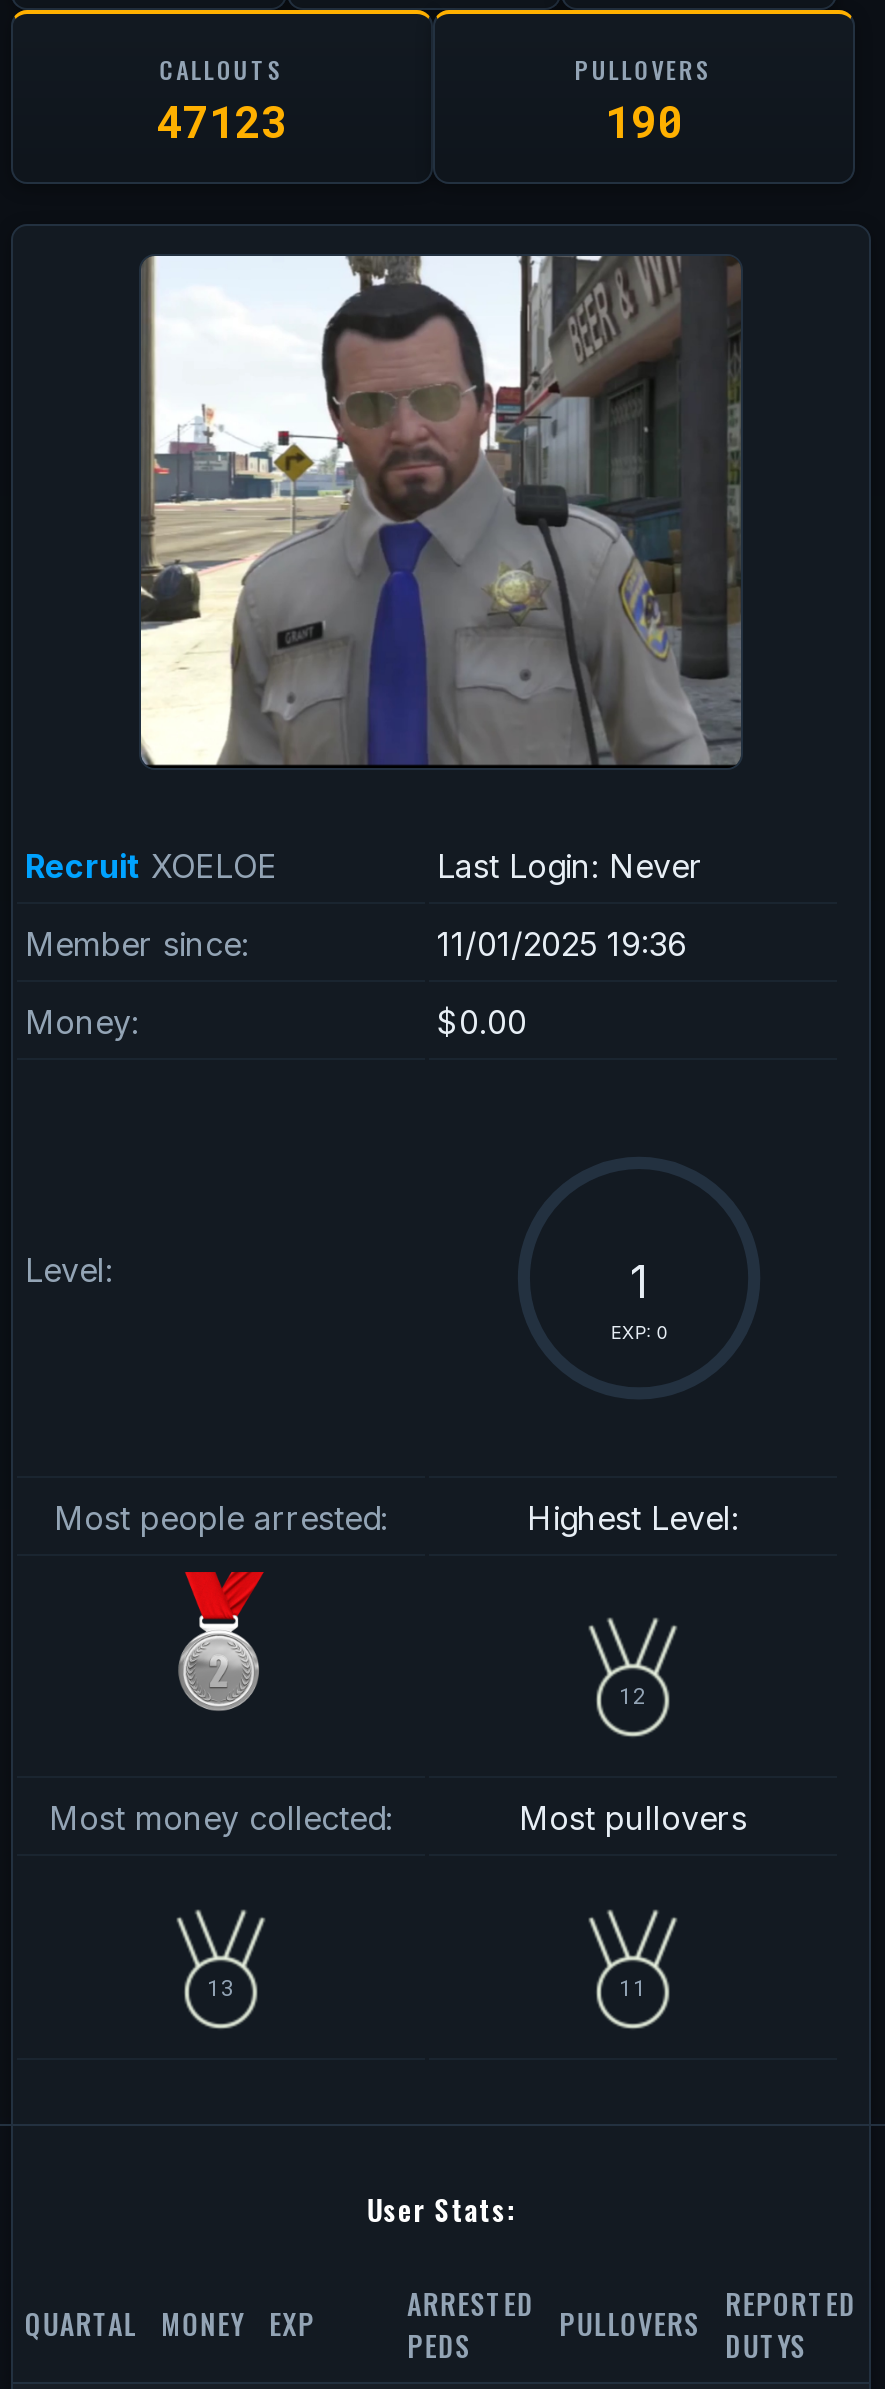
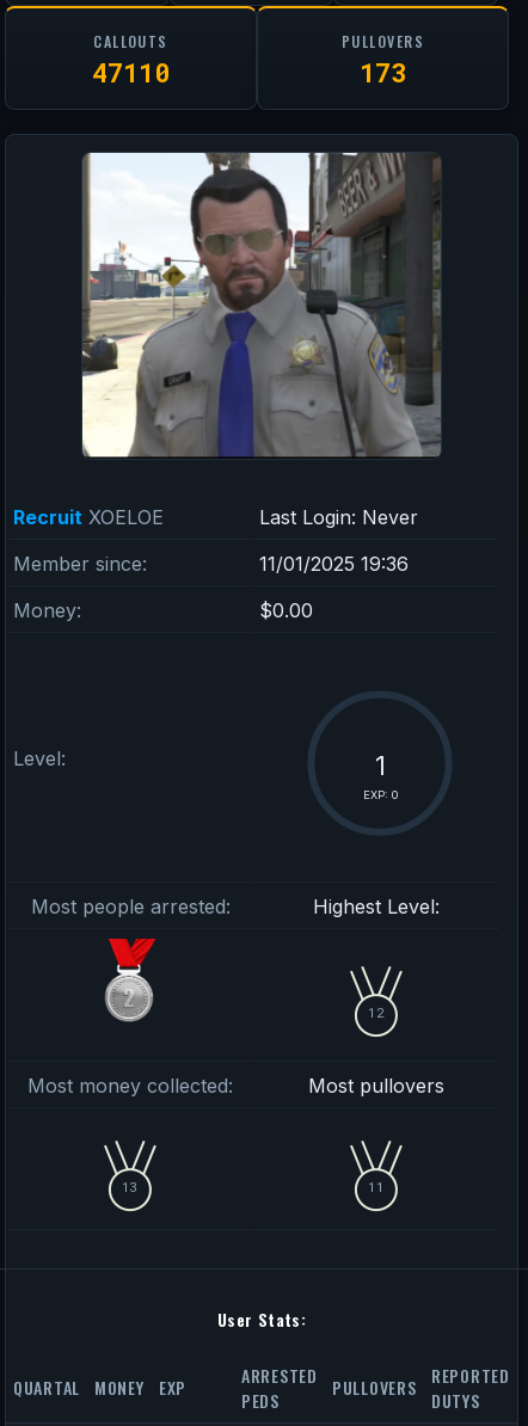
- 47123
+ 47110

- 190
+ 173
